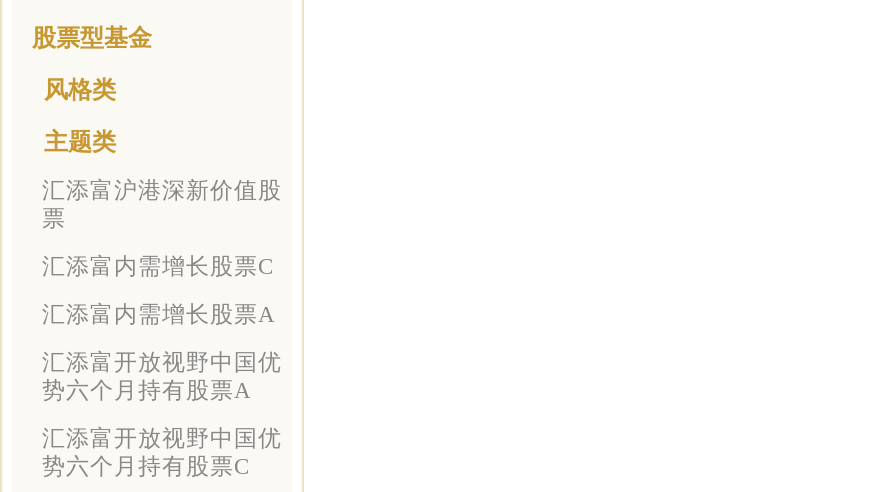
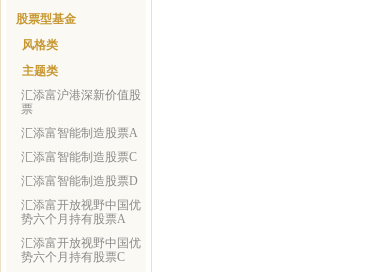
- 汇添富内需增长股票C
- 汇添富内需增长股票A
+ 汇添富智能制造股票A
+ 汇添富智能制造股票C
+ 汇添富智能制造股票D
